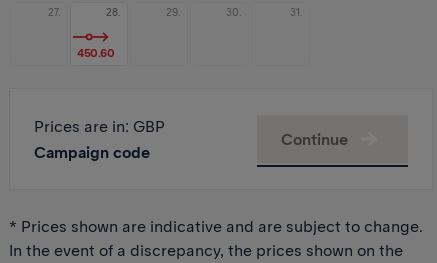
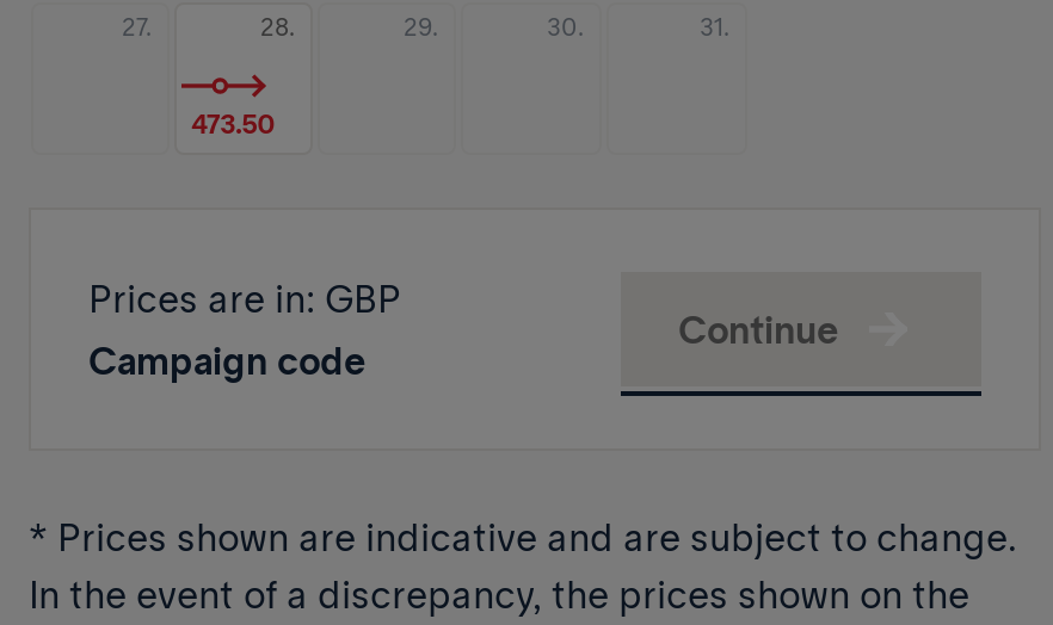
- 450.60
+ 473.50
